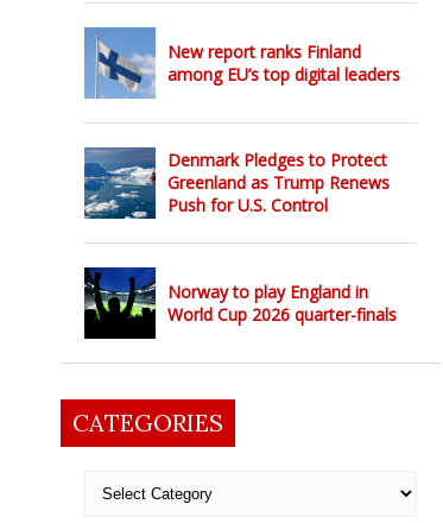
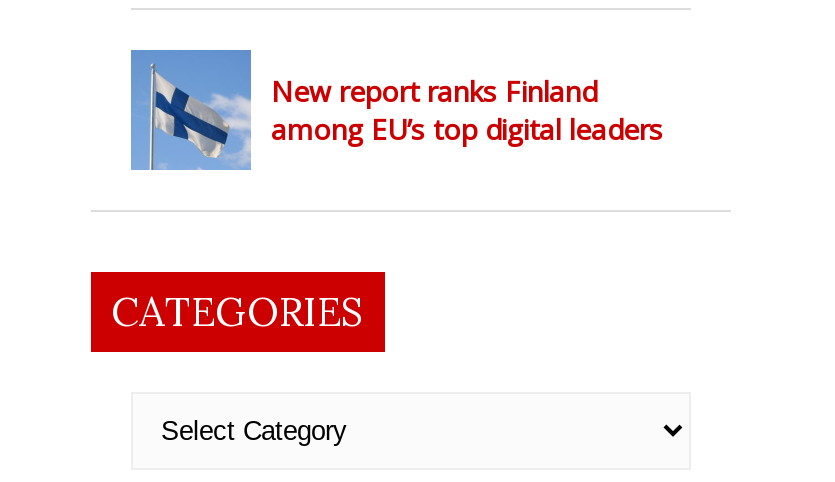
- [image]
- Denmark Pledges to Protect
- Greenland as Trump Renews
- Push for U.S. Control

- [image]
- Norway to play England in
- World Cup 2026 quarter-finals
